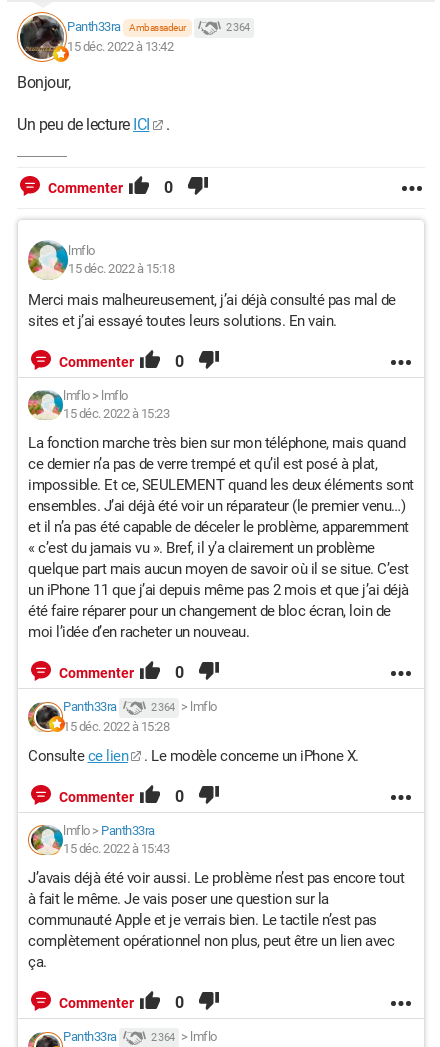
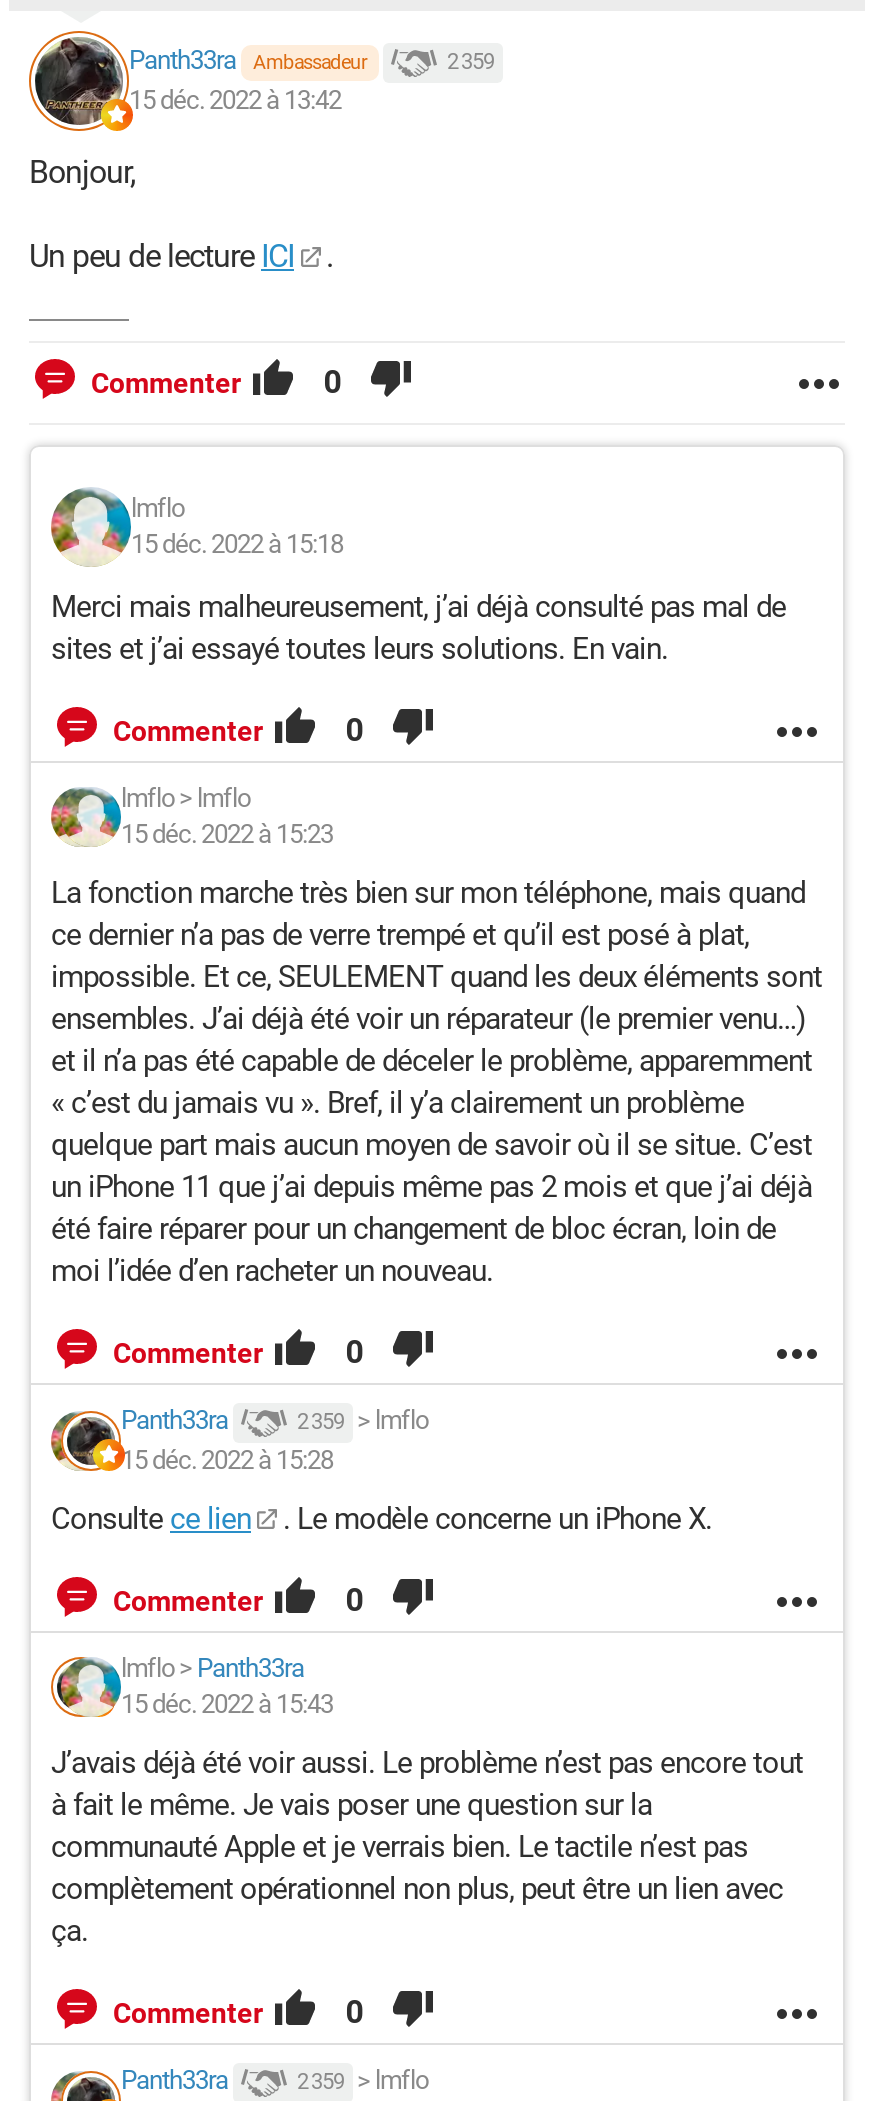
- 2 364
+ 2 359

- 2 364 > lmflo
+ 2 359 > lmflo

- 2 364 > lmflo
+ 2 359 > lmflo
